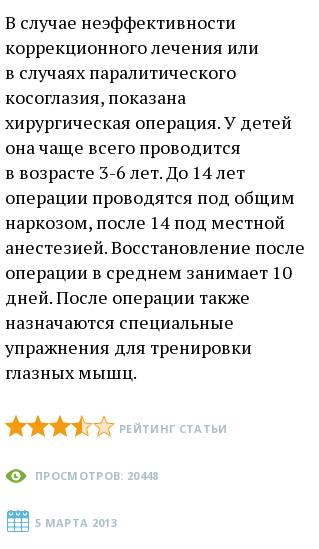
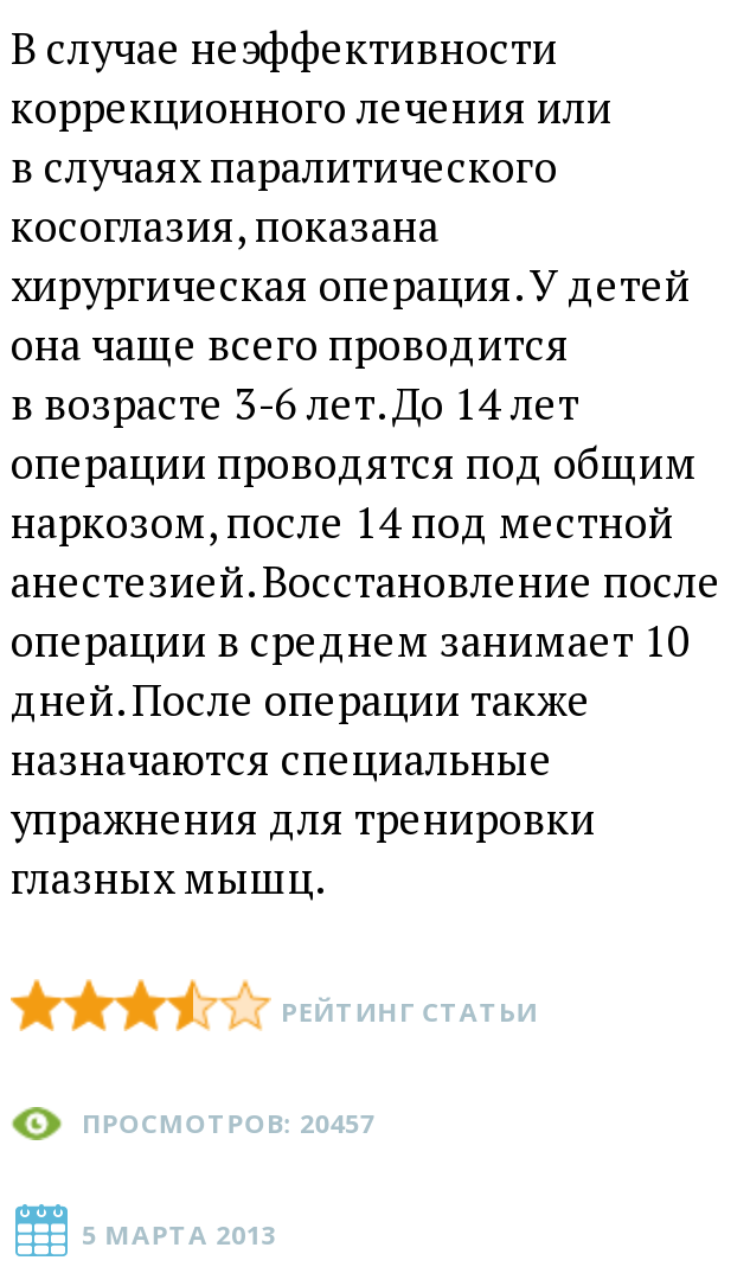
- ПРОСМОТРОВ: 20448
+ ПРОСМОТРОВ: 20457
